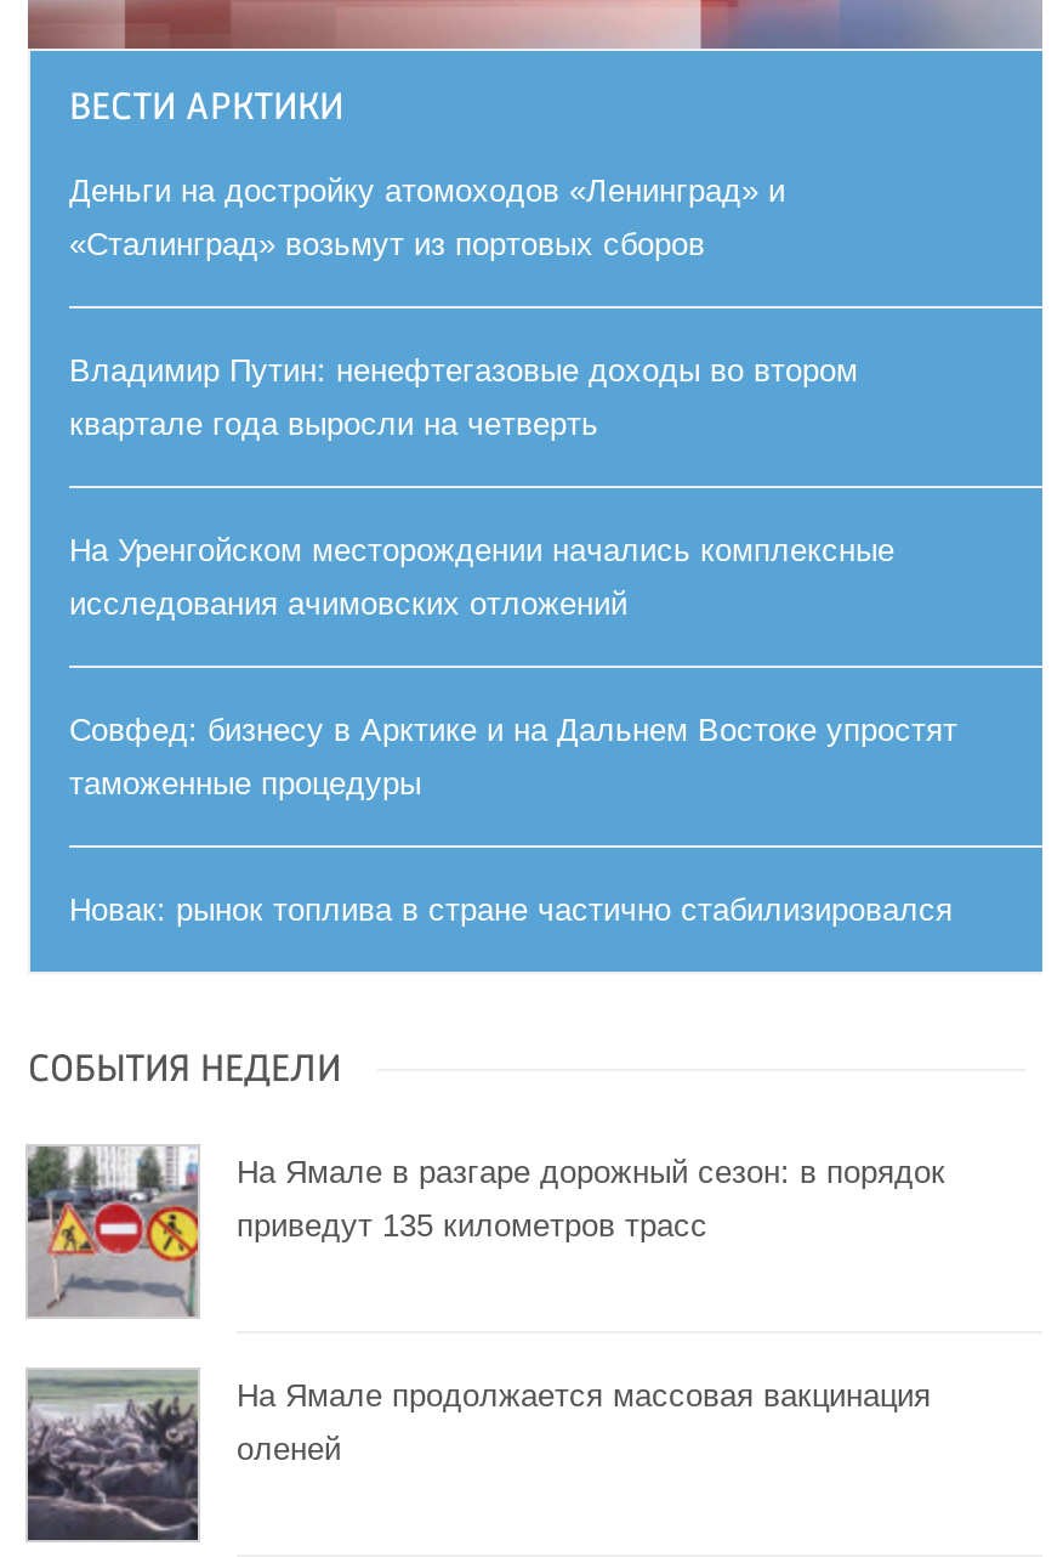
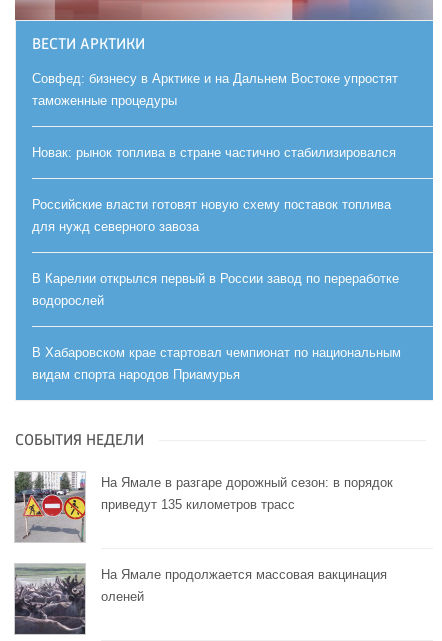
- Деньги на достройку атомоходов «Ленинград» и
- «Сталинград» возьмут из портовых сборов
- Владимир Путин: ненефтегазовые доходы во втором
- квартале года выросли на четверть
- На Уренгойском месторождении начались комплексные
- исследования ачимовских отложений

moved up: Совфед: бизнесу в Арктике и на Дальнем Востоке упростят | таможенные процедуры | Новак: рынок топлива в стране частично стабилизировался

+ Российские власти готовят новую схему поставок топлива
+ для нужд северного завоза
+ В Карелии открылся первый в России завод по переработке
+ водорослей
+ В Хабаровском крае стартовал чемпионат по национальным
+ видам спорта народов Приамурья
